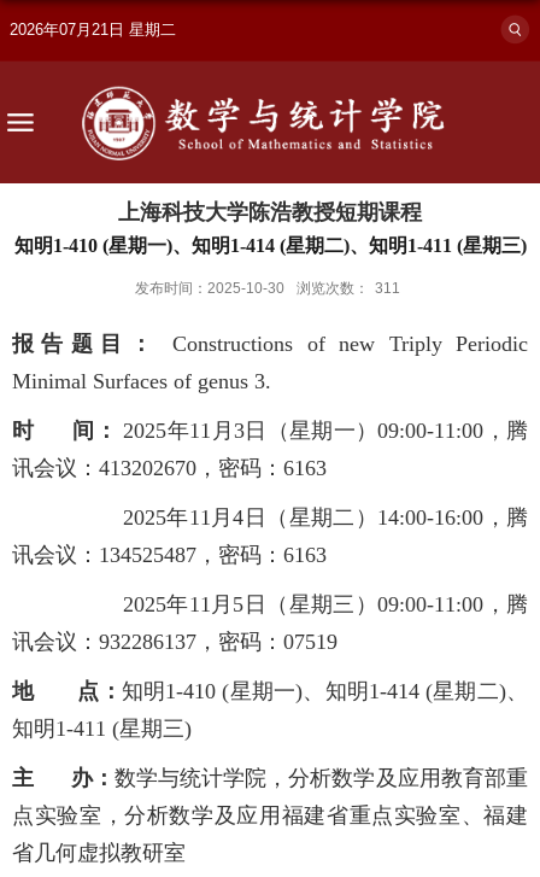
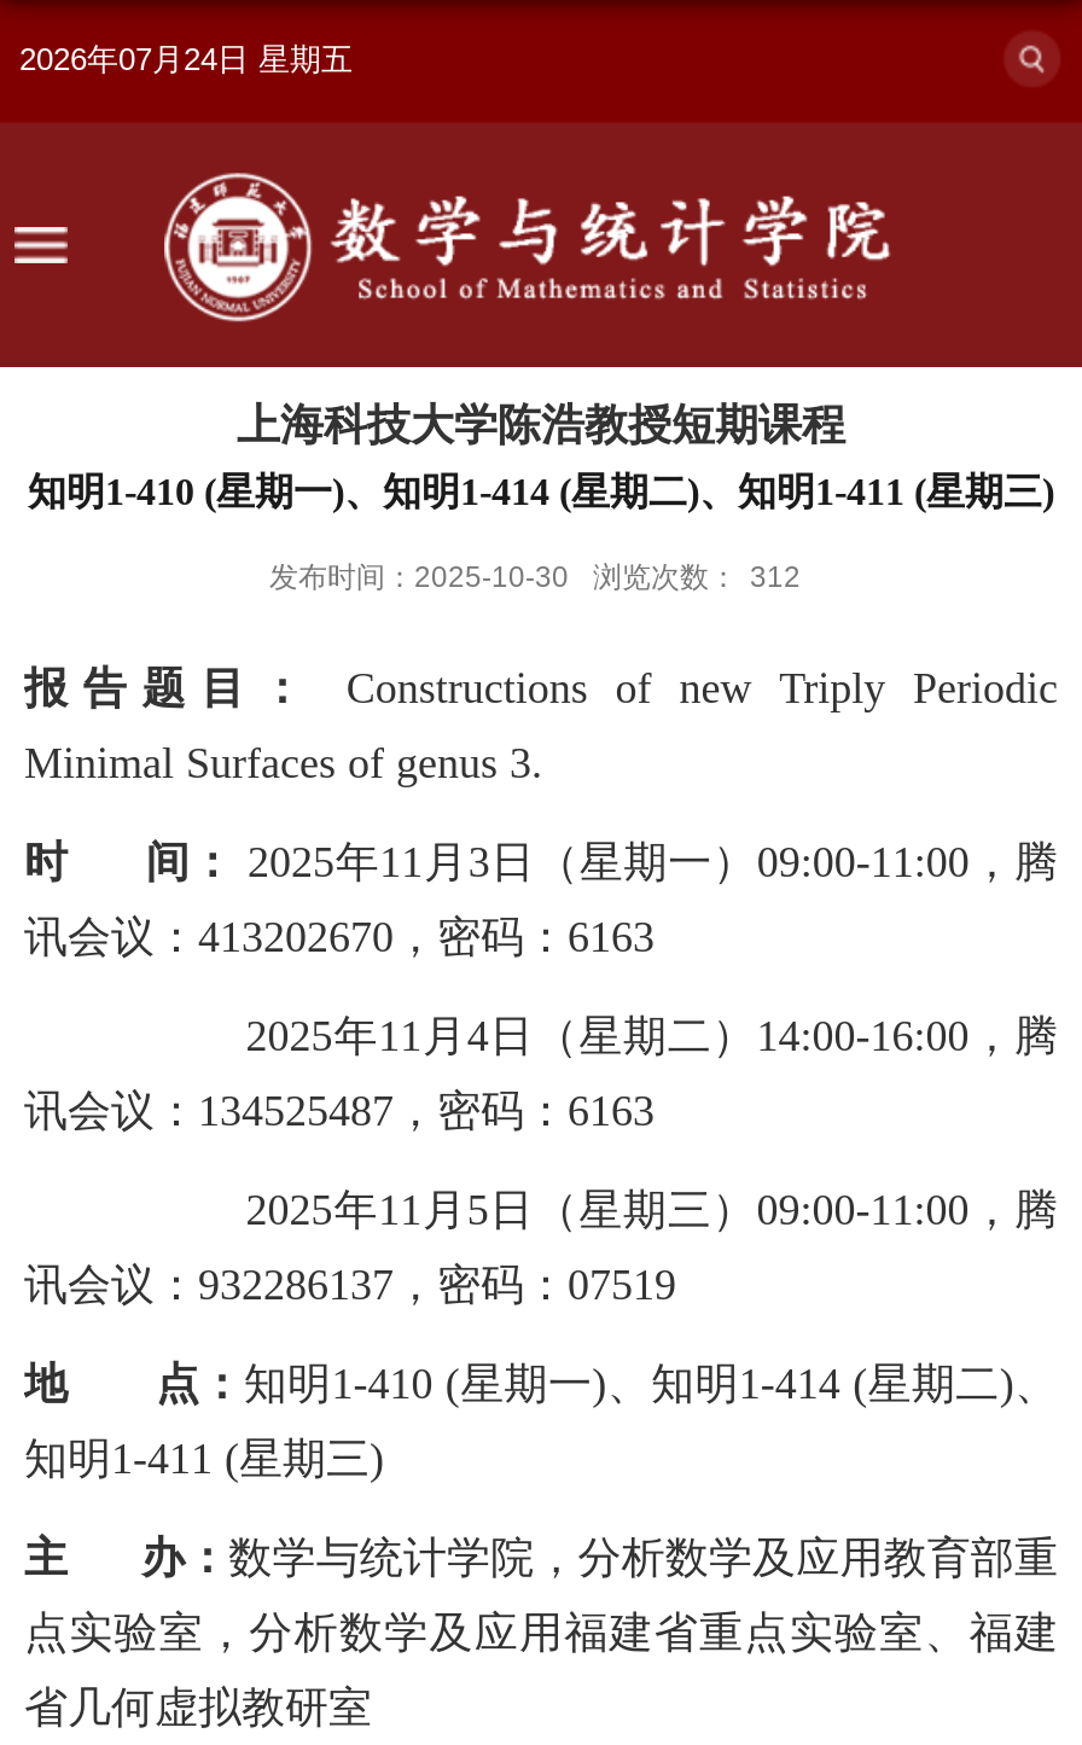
- 2026年07月21日 星期二
+ 2026年07月24日 星期五

- 发布时间：2025-10-30 浏览次数： 311
+ 发布时间：2025-10-30 浏览次数： 312
